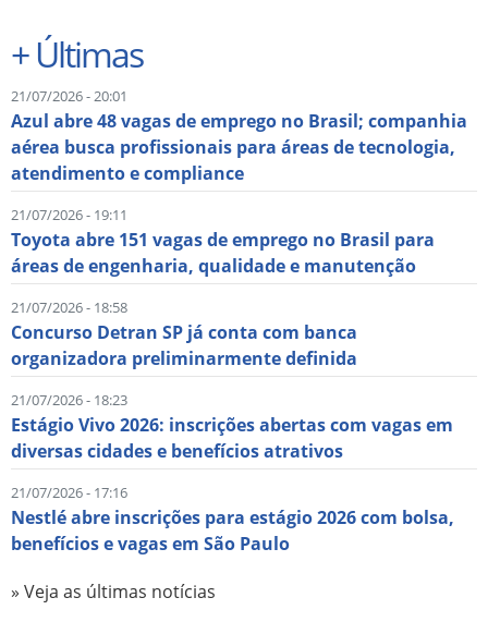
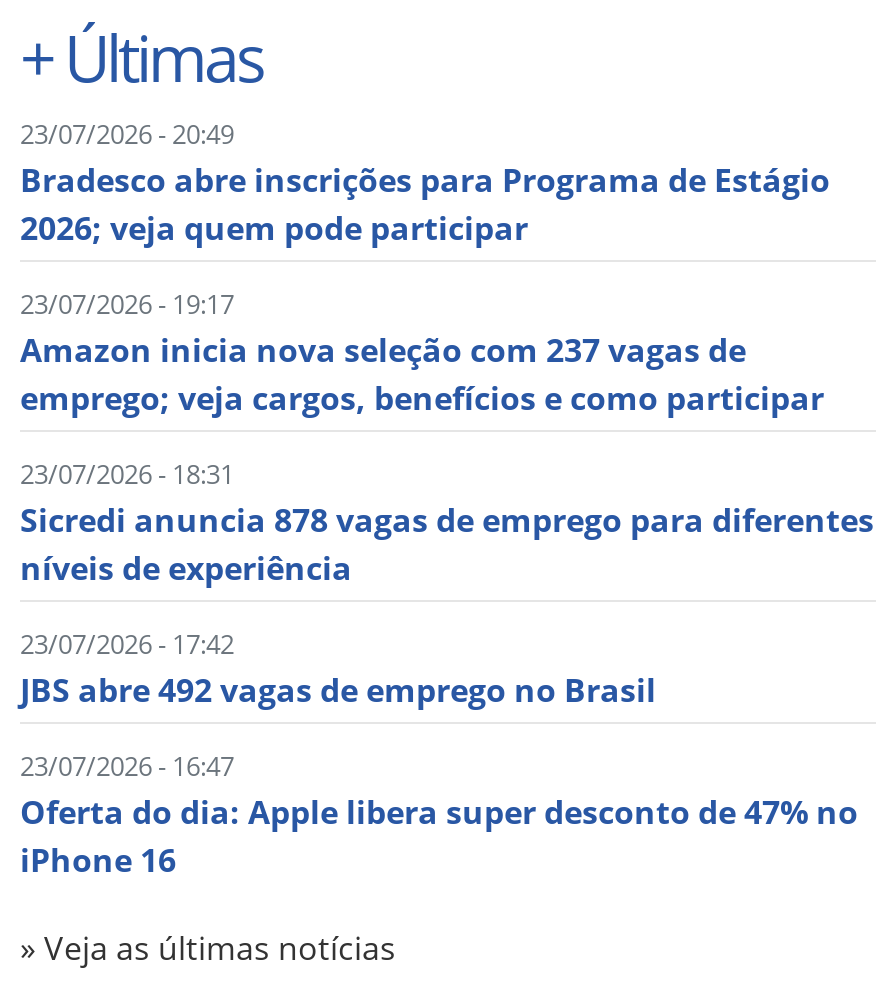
- 21/07/2026 - 20:01
- Azul abre 48 vagas de emprego no Brasil; companhia
- aérea busca profissionais para áreas de tecnologia,
- atendimento e compliance
+ 23/07/2026 - 20:49
+ Bradesco abre inscrições para Programa de Estágio
+ 2026; veja quem pode participar

- 21/07/2026 - 19:11
- Toyota abre 151 vagas de emprego no Brasil para
- áreas de engenharia, qualidade e manutenção
+ 23/07/2026 - 19:17
+ Amazon inicia nova seleção com 237 vagas de
+ emprego; veja cargos, benefícios e como participar

- 21/07/2026 - 18:58
- Concurso Detran SP já conta com banca
- organizadora preliminarmente definida
+ 23/07/2026 - 18:31
+ Sicredi anuncia 878 vagas de emprego para diferentes
+ níveis de experiência

- 21/07/2026 - 18:23
- Estágio Vivo 2026: inscrições abertas com vagas em
- diversas cidades e benefícios atrativos
+ 23/07/2026 - 17:42
+ JBS abre 492 vagas de emprego no Brasil

- 21/07/2026 - 17:16
- Nestlé abre inscrições para estágio 2026 com bolsa,
- benefícios e vagas em São Paulo
+ 23/07/2026 - 16:47
+ Oferta do dia: Apple libera super desconto de 47% no
+ iPhone 16
